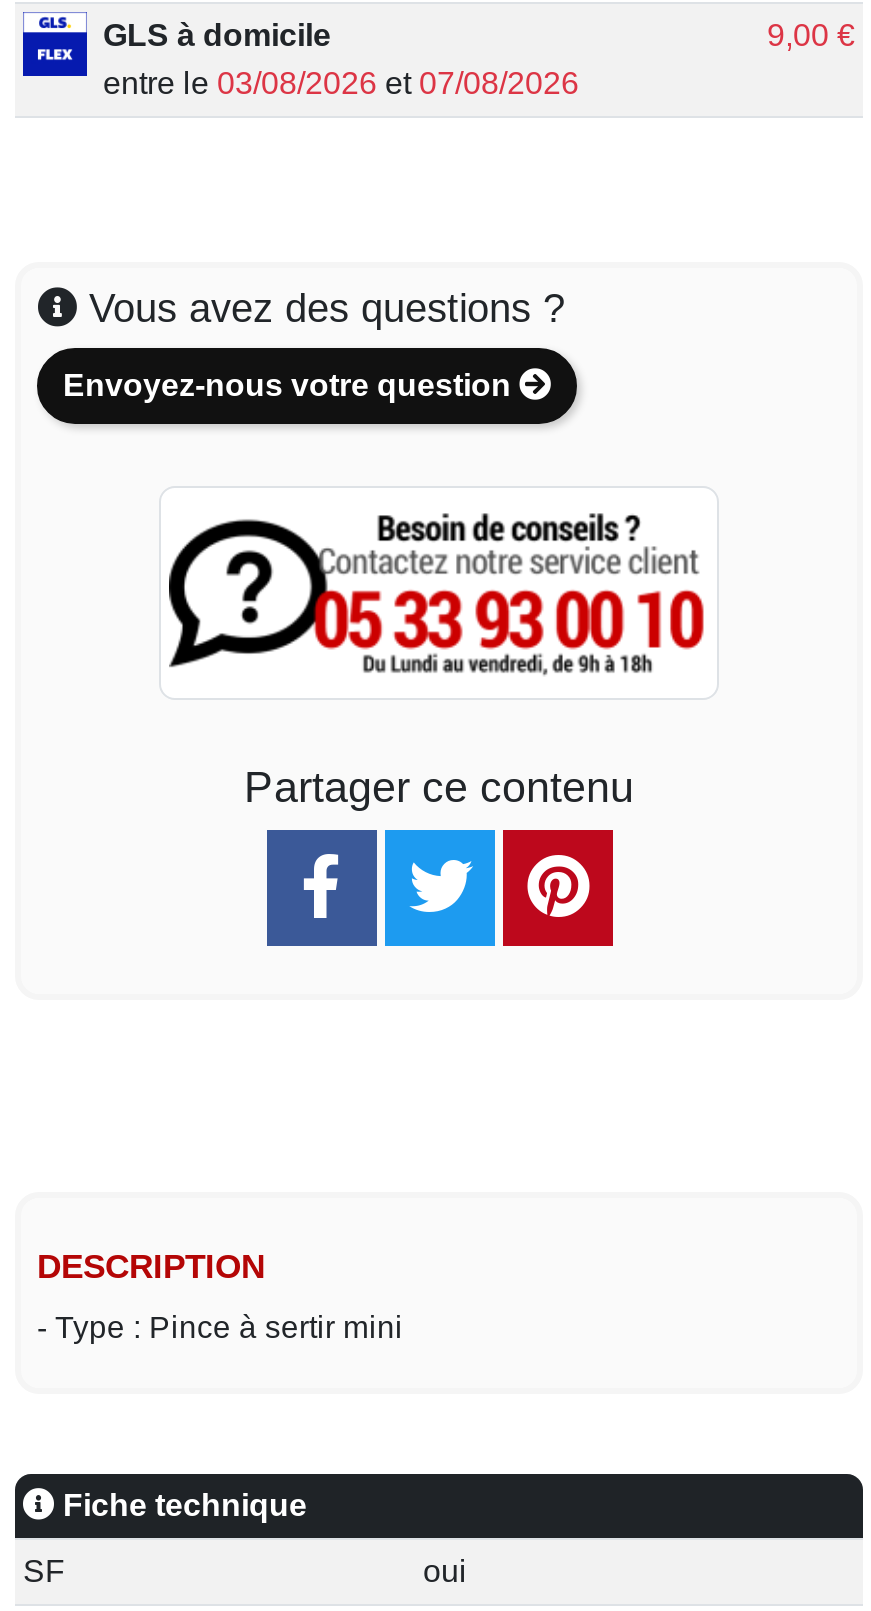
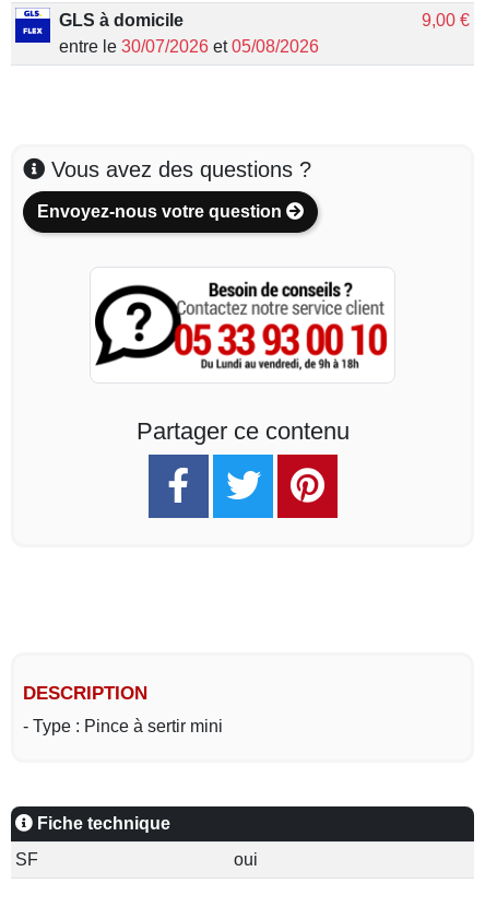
- entre le 03/08/2026 et 07/08/2026
+ entre le 30/07/2026 et 05/08/2026
